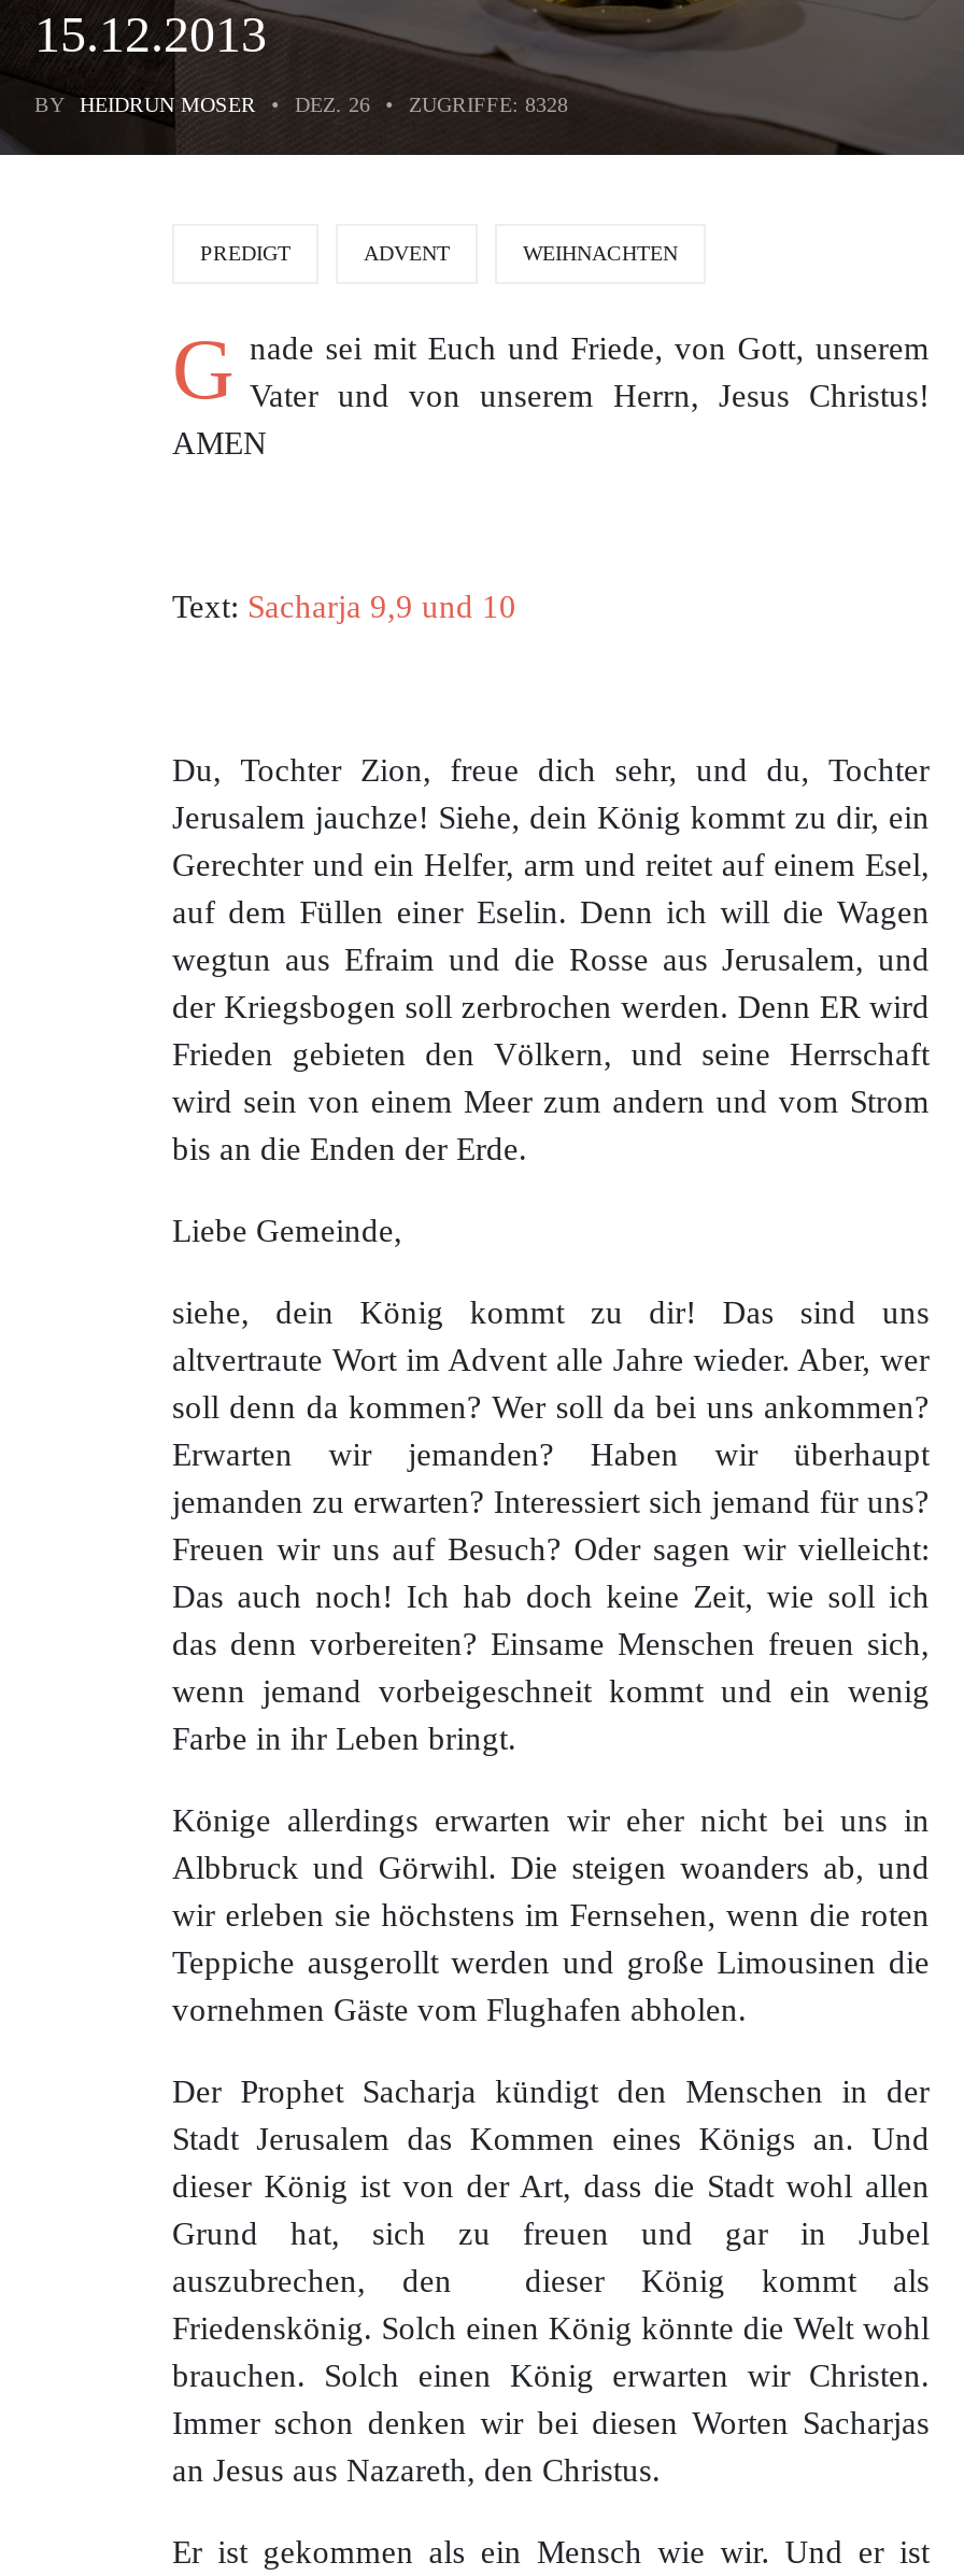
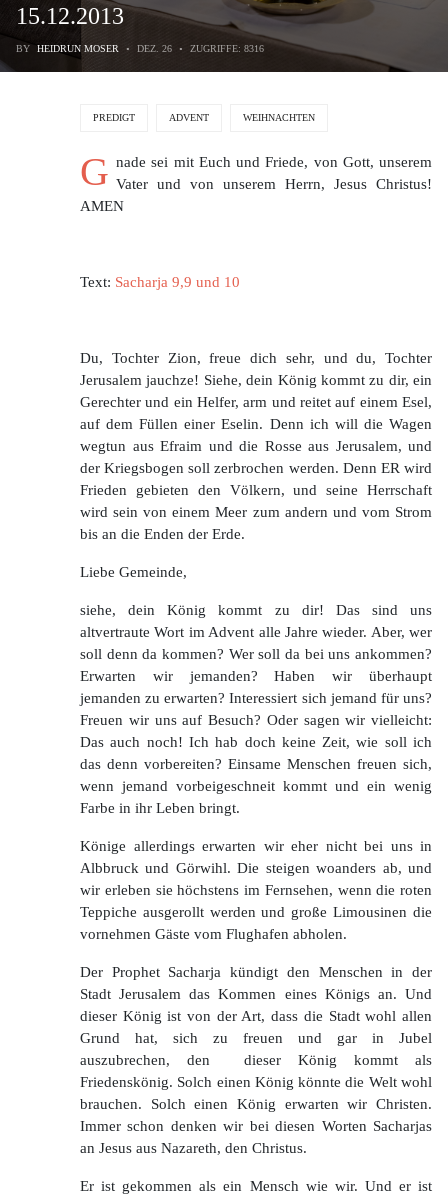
- BY HEIDRUN MOSER DEZ. 26 ZUGRIFFE: 8328
+ BY HEIDRUN MOSER DEZ. 26 ZUGRIFFE: 8316
